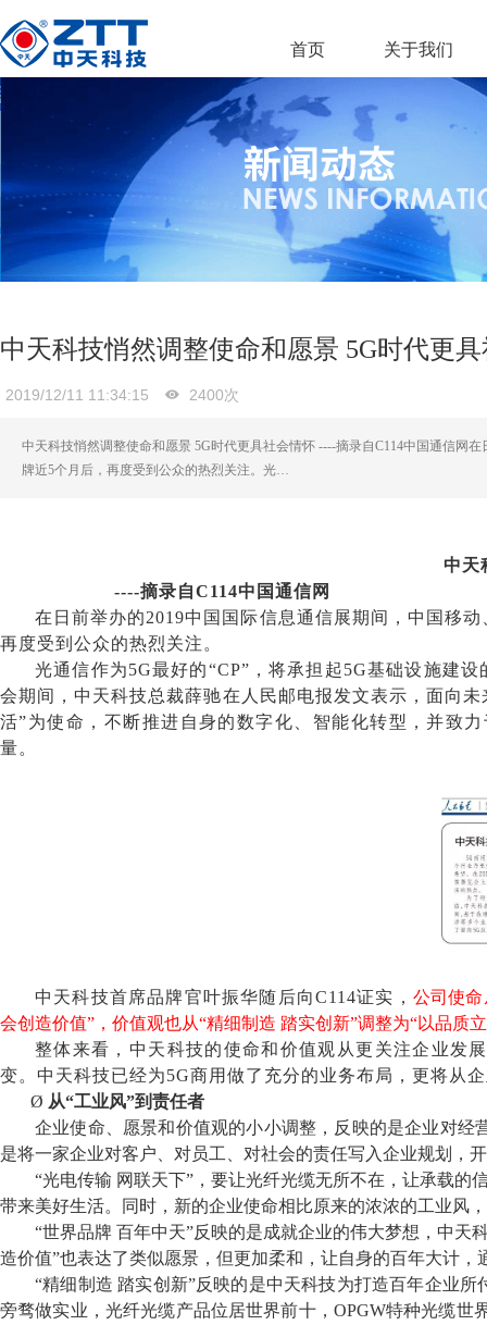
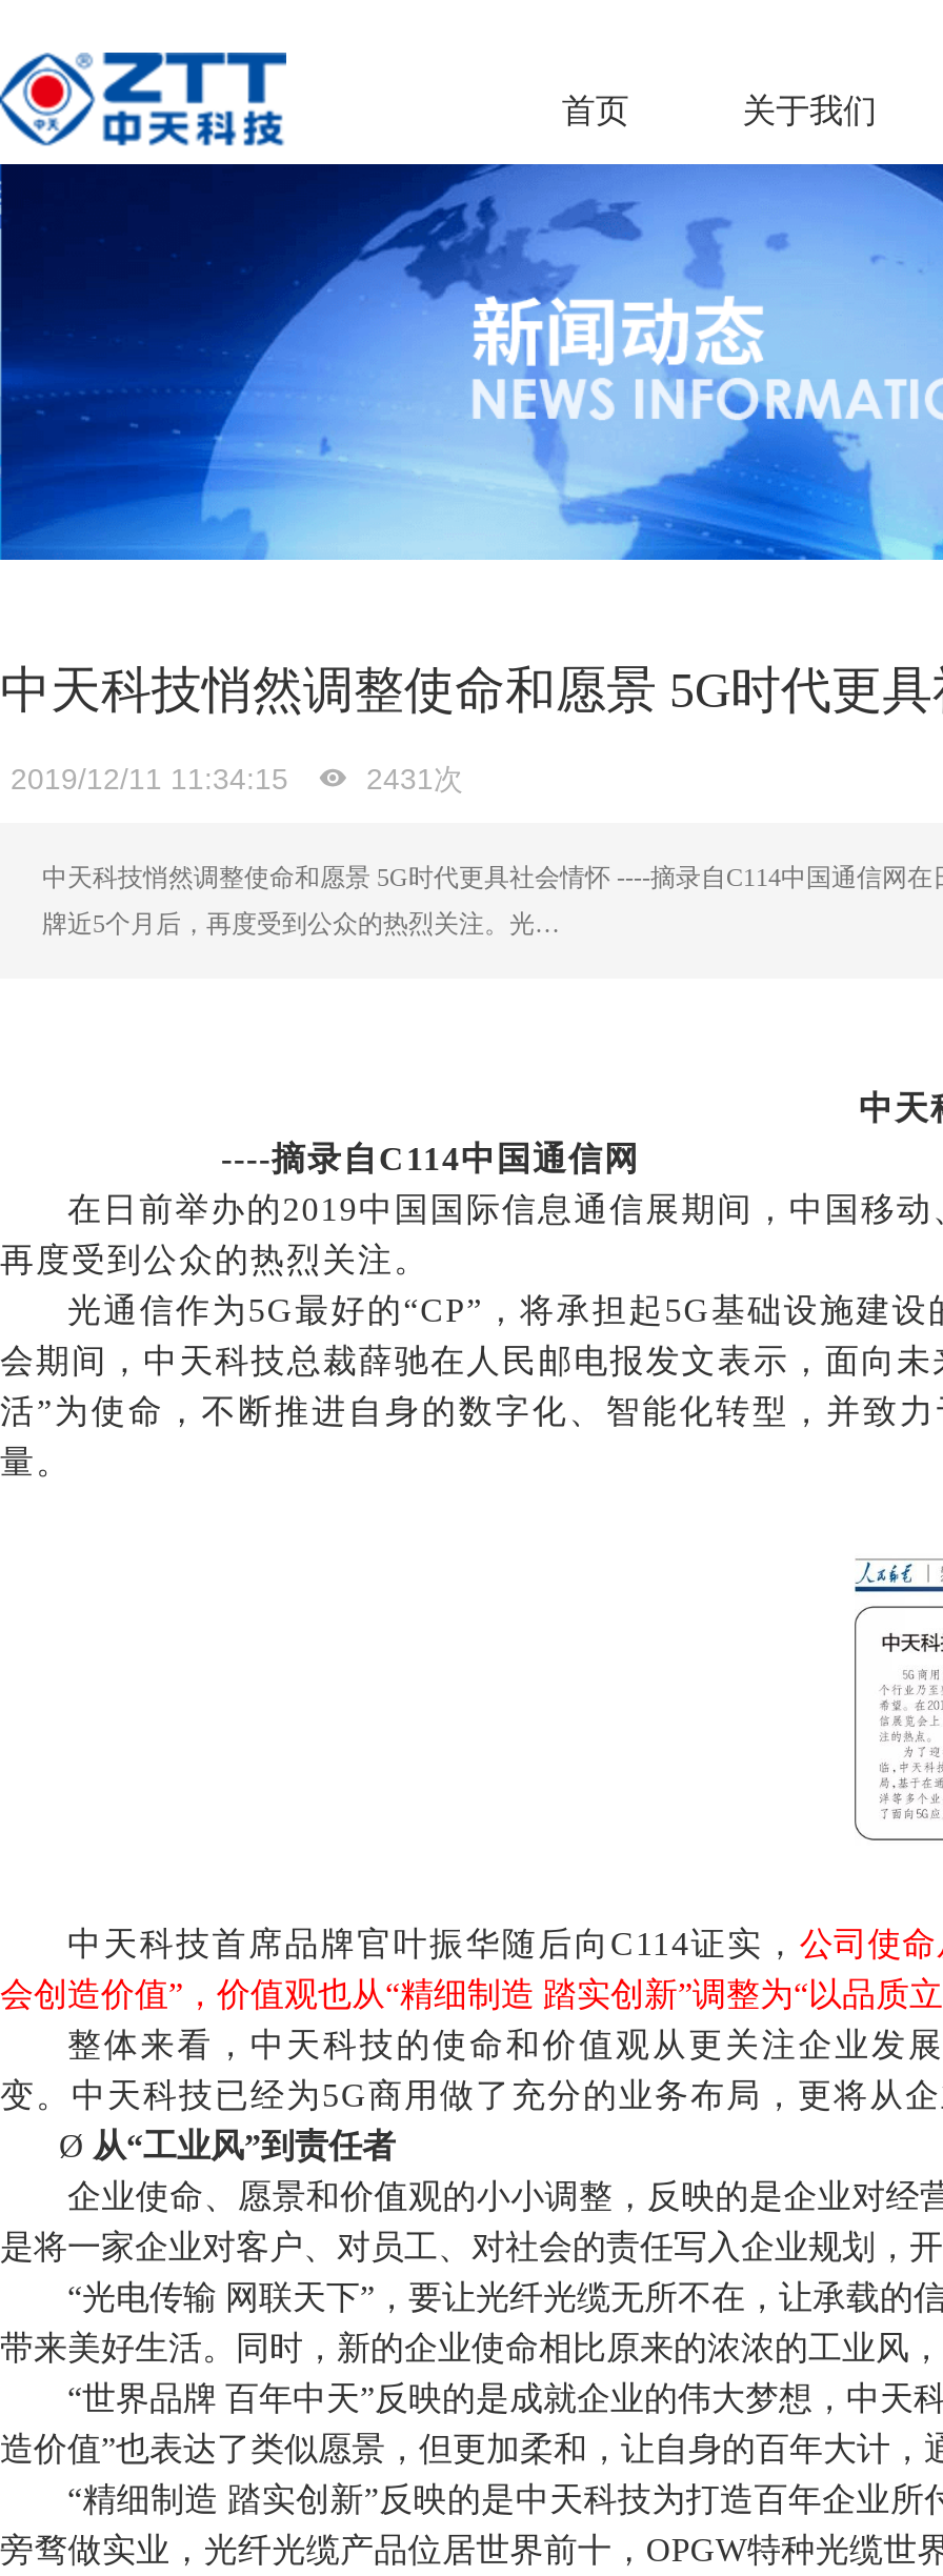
- 2400次
+ 2431次
